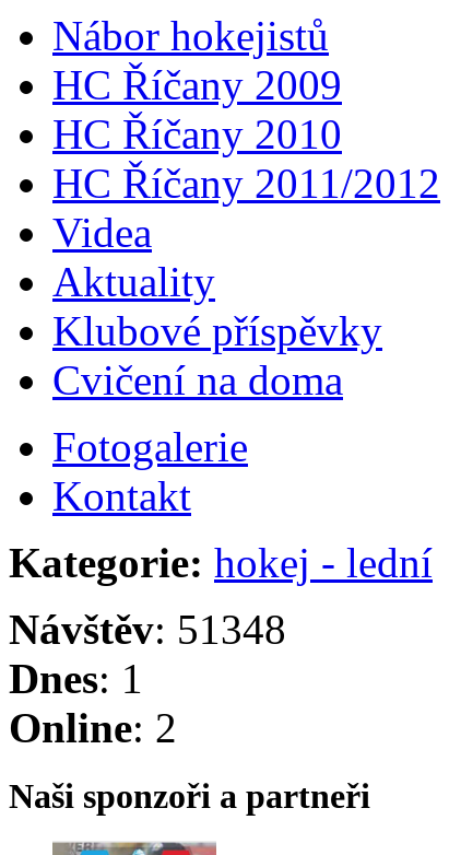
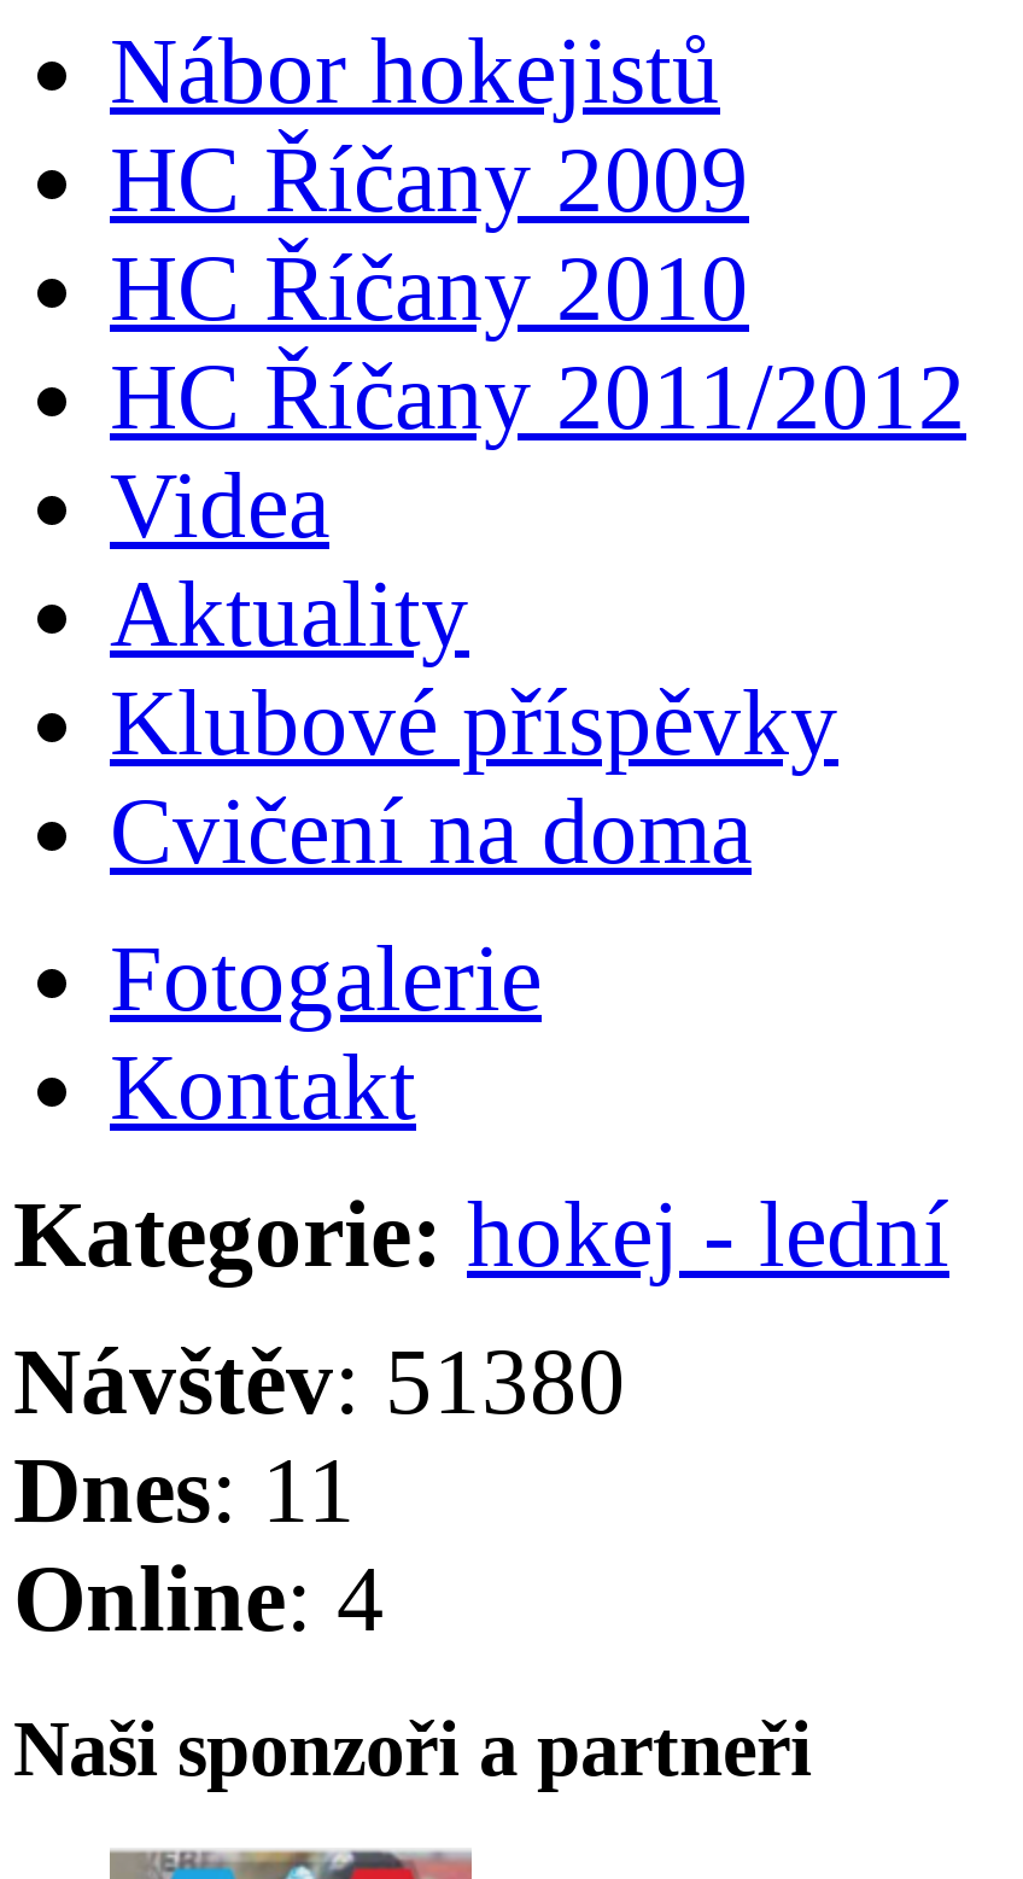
- Návštěv: 51348
+ Návštěv: 51380

- Dnes: 1
+ Dnes: 11

- Online: 2
+ Online: 4
